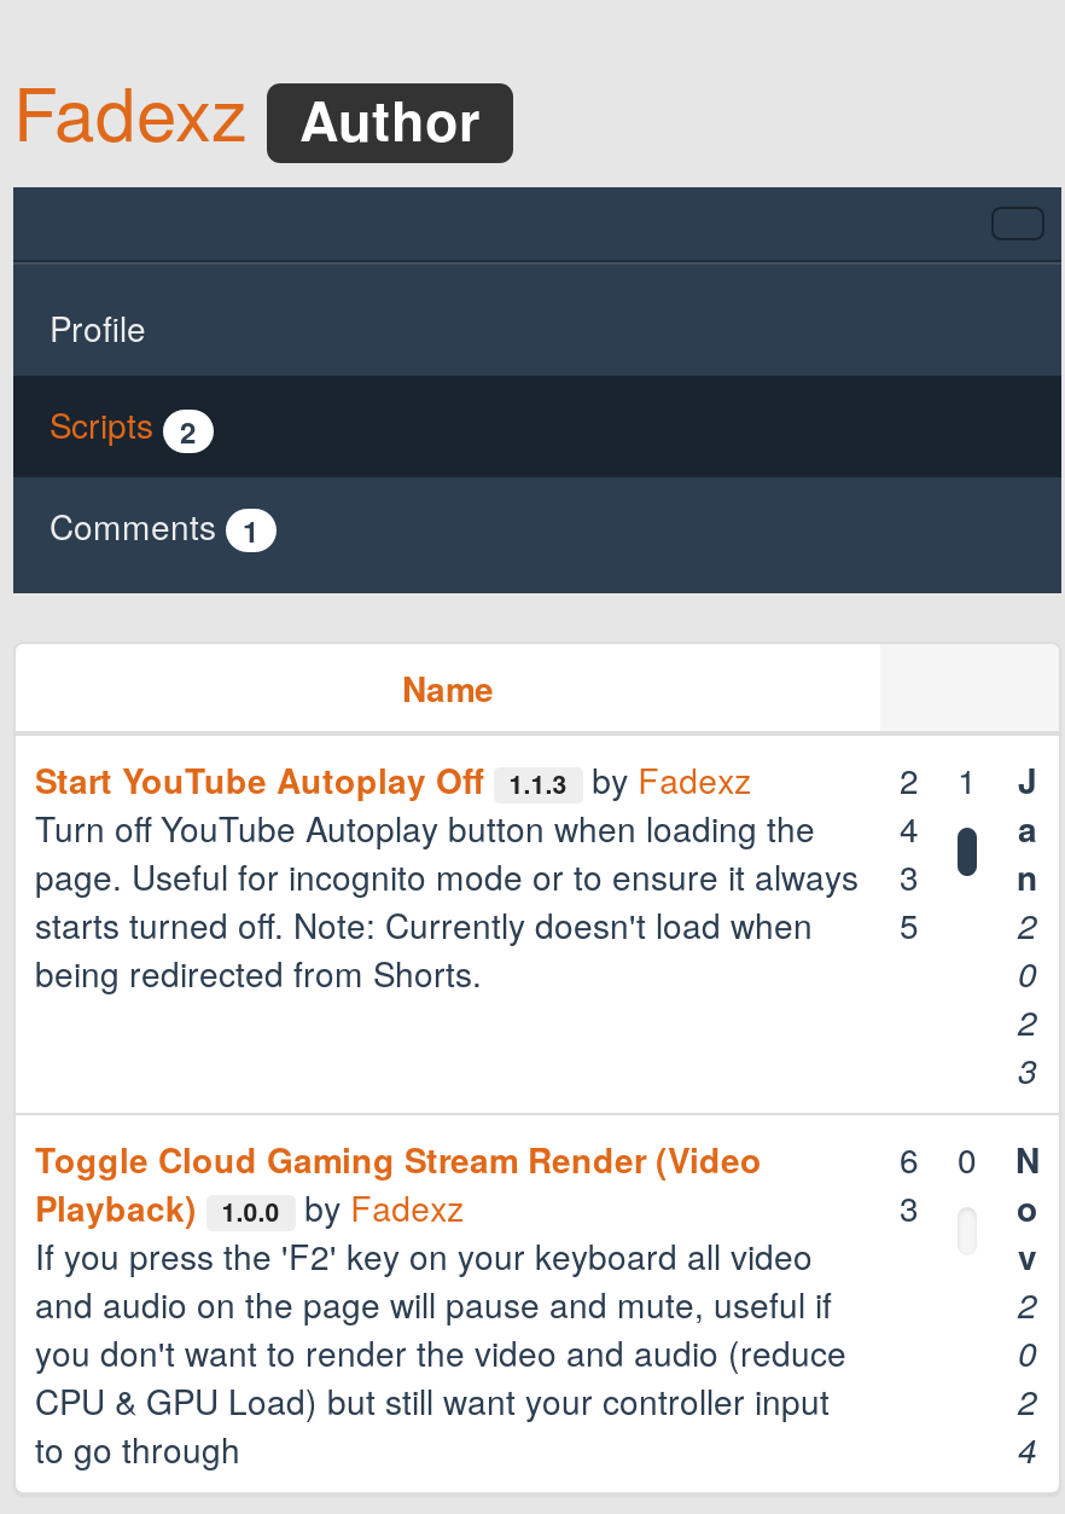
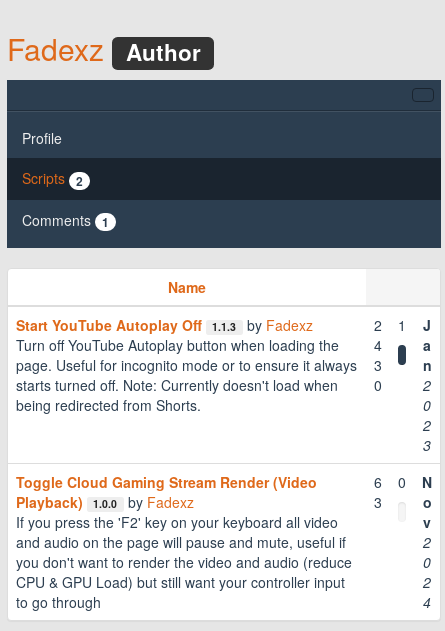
- starts turned off. Note: Currently doesn't load when 5
+ starts turned off. Note: Currently doesn't load when 0
